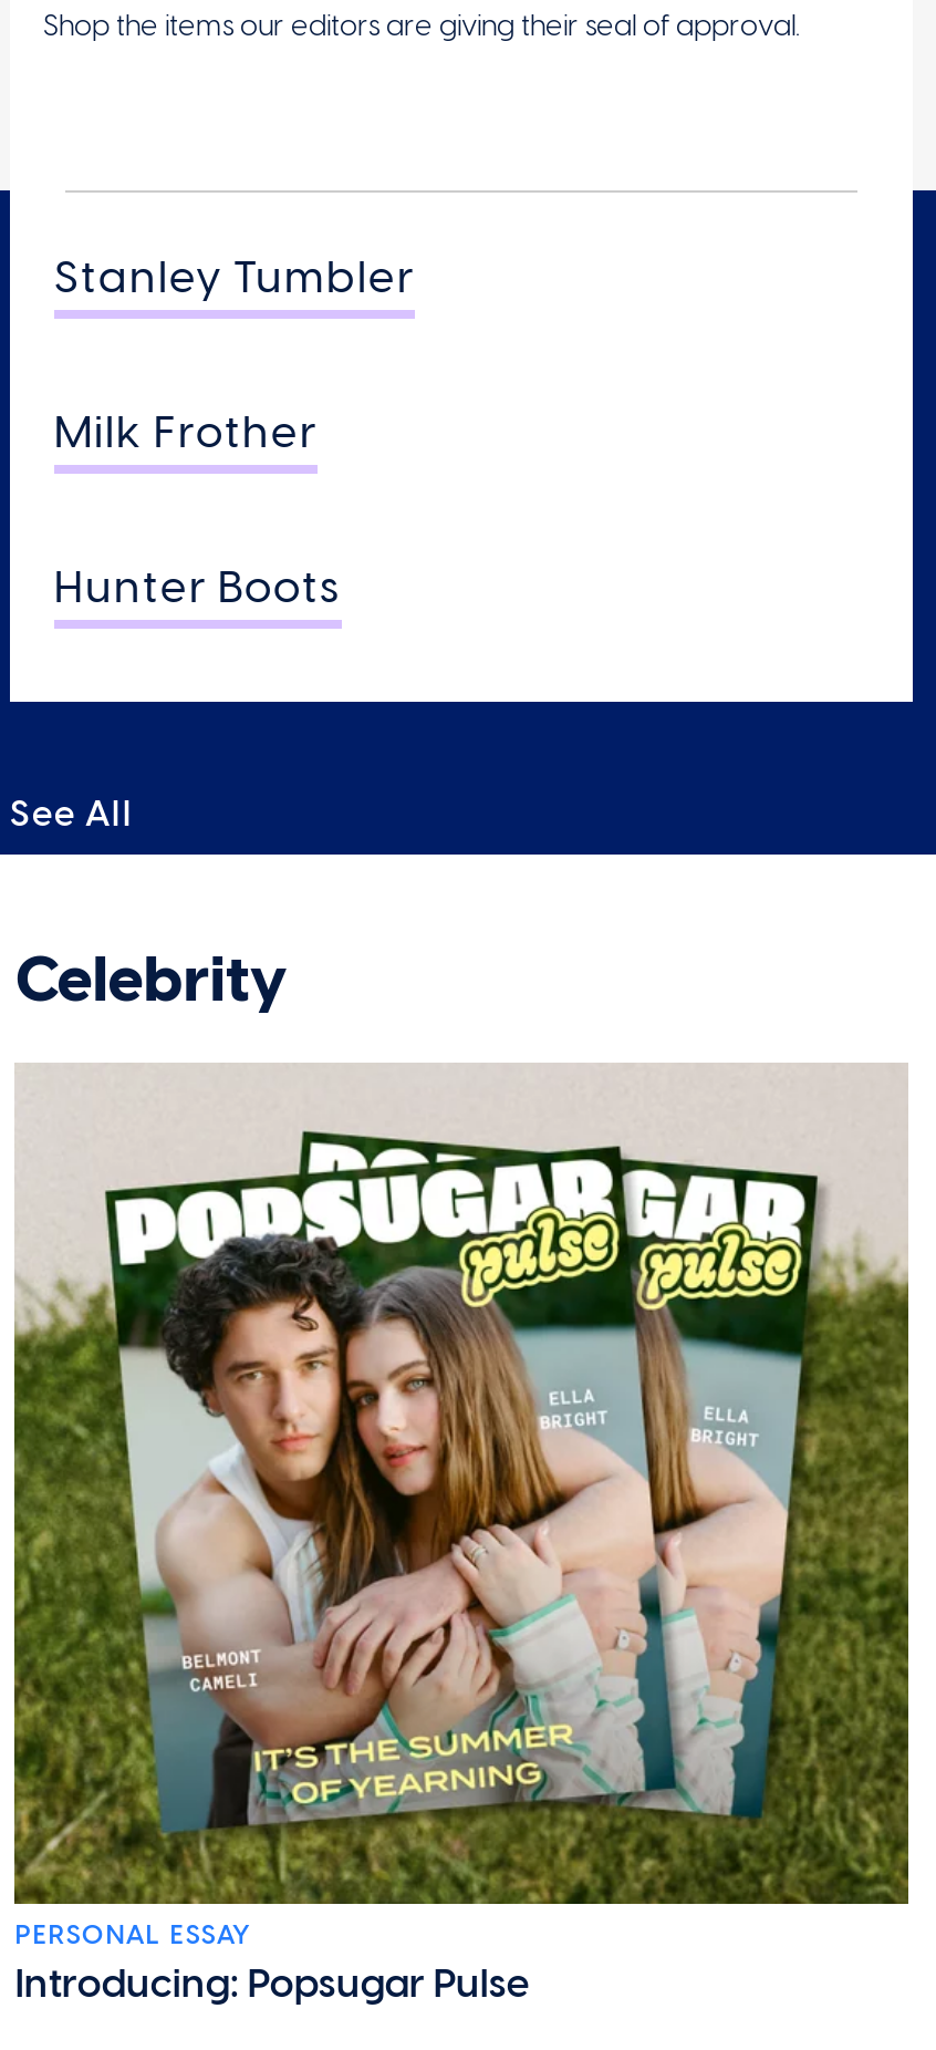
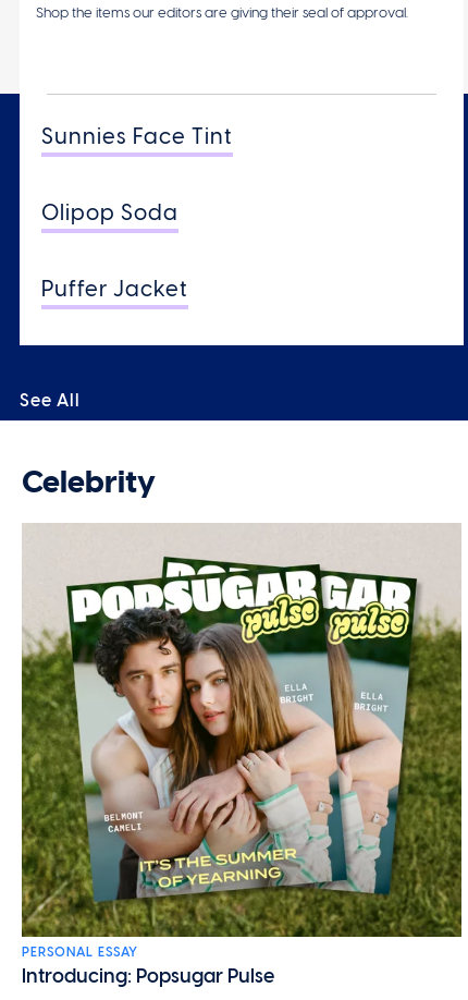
- Stanley Tumbler
+ Sunnies Face Tint

- Milk Frother
+ Olipop Soda

- Hunter Boots
+ Puffer Jacket
